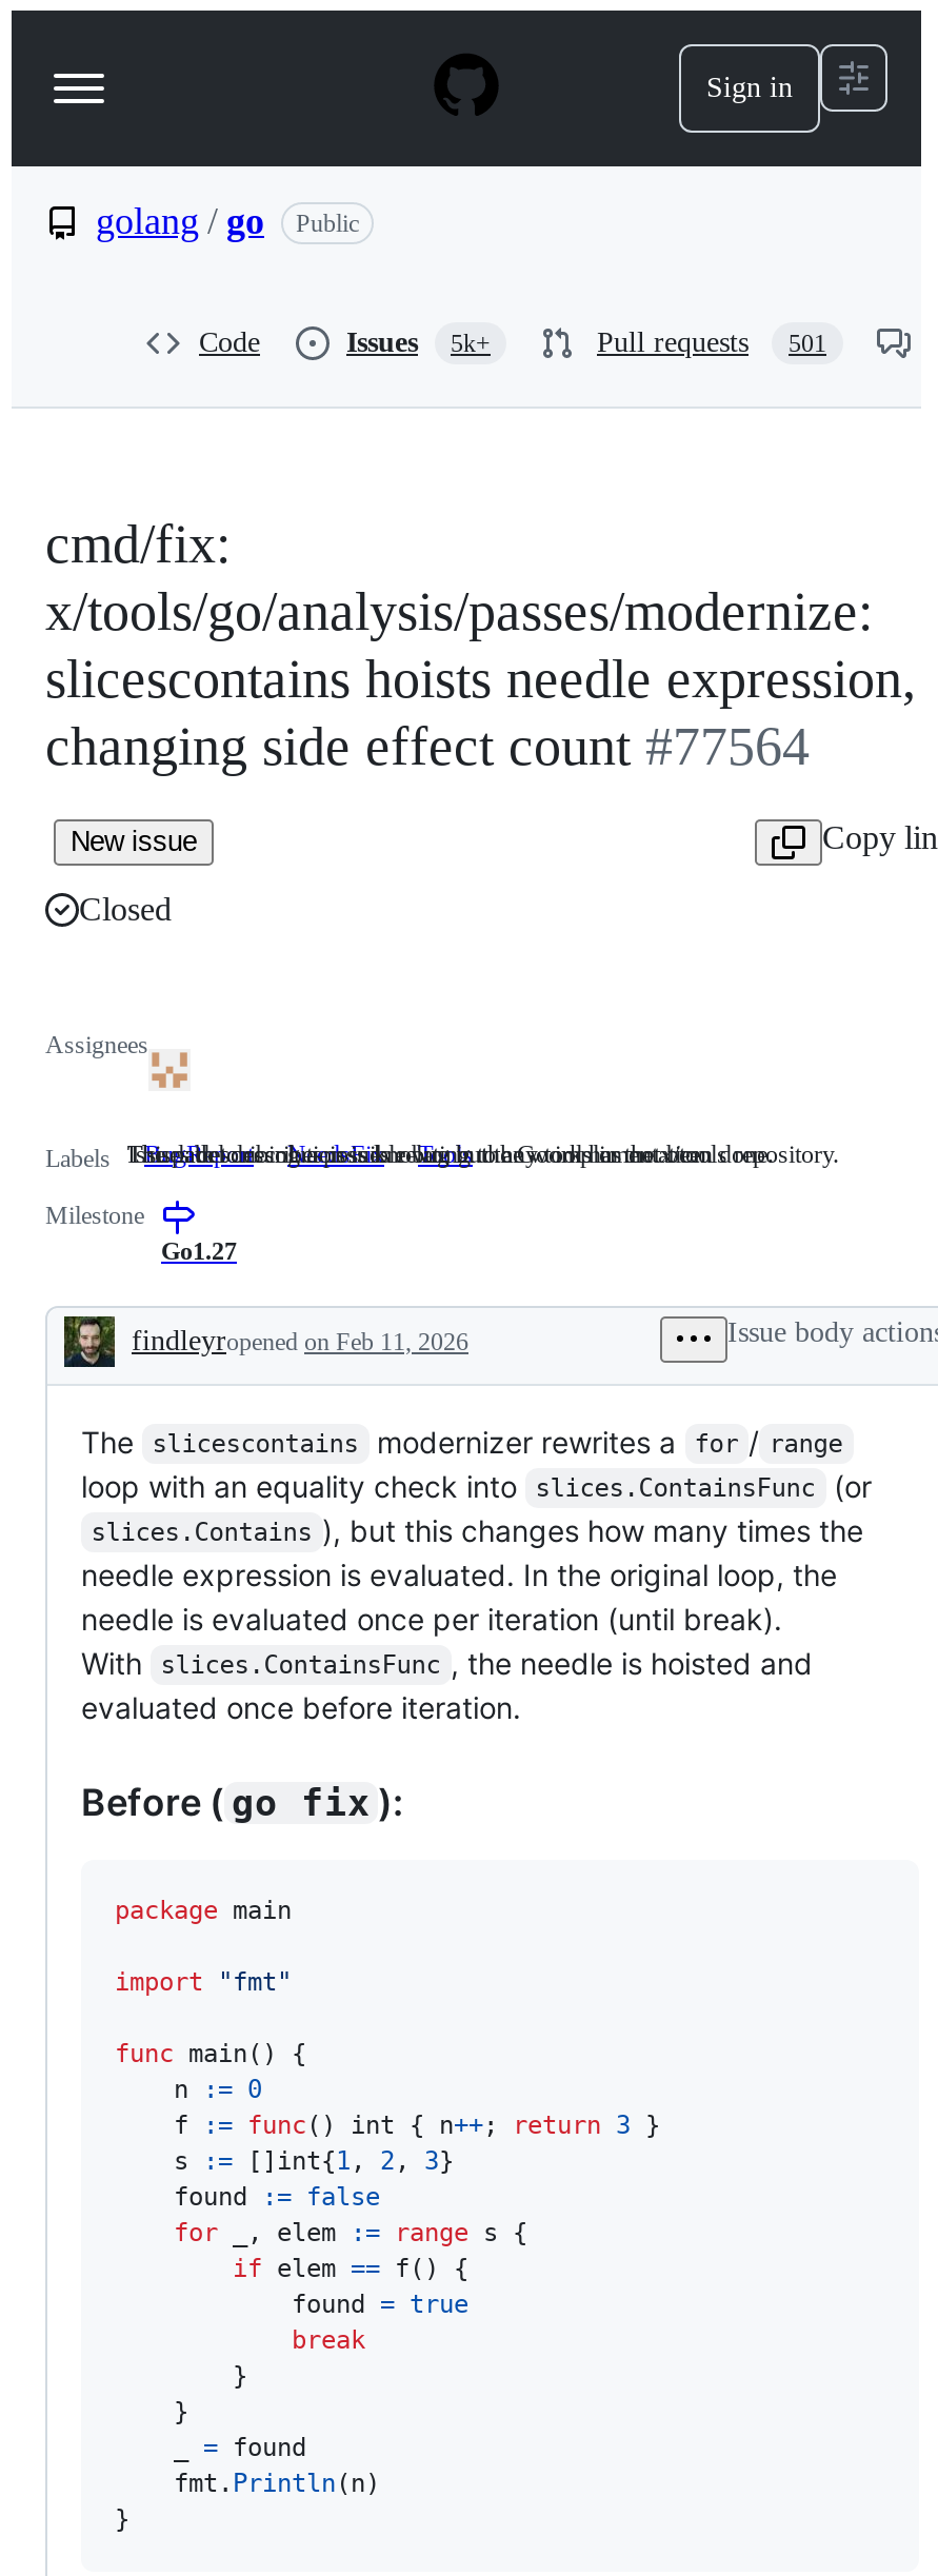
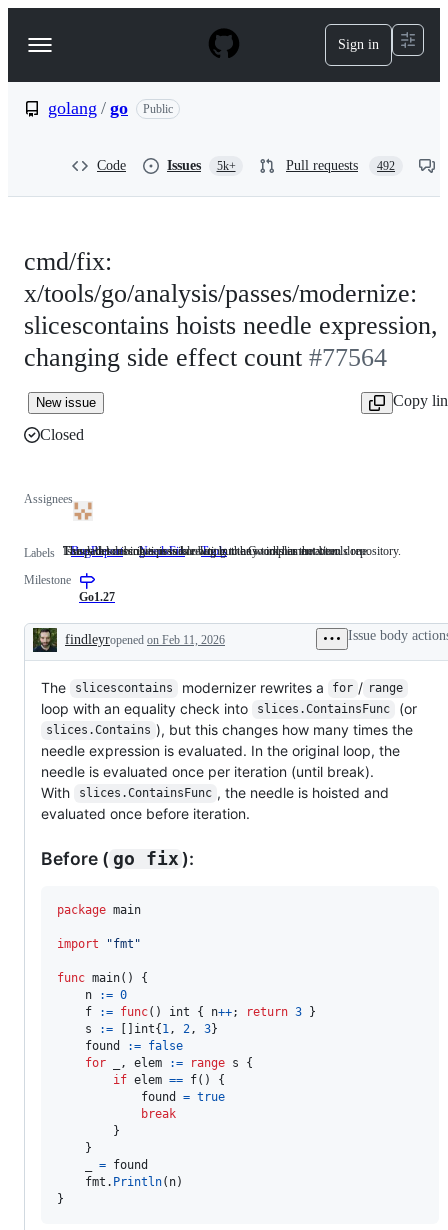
- Pull requests 501
+ Pull requests 492
